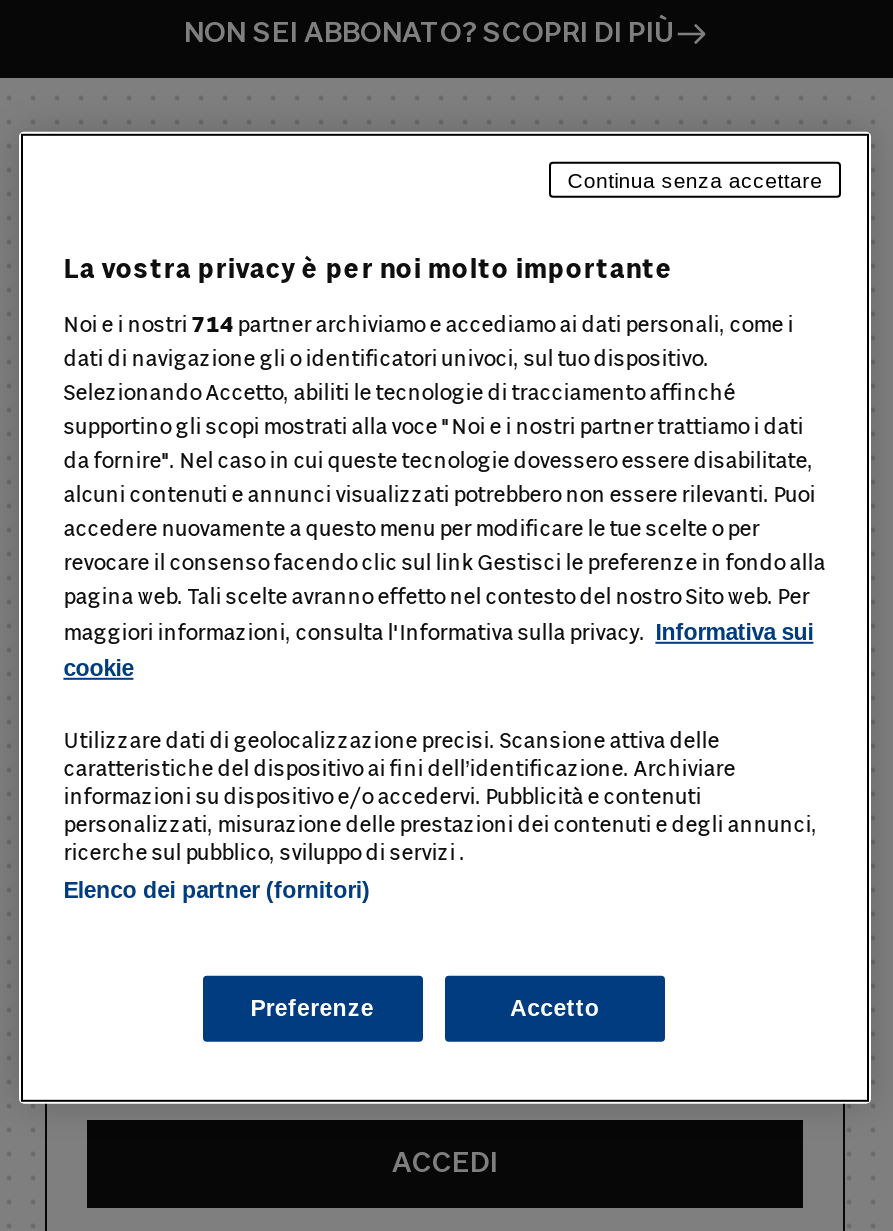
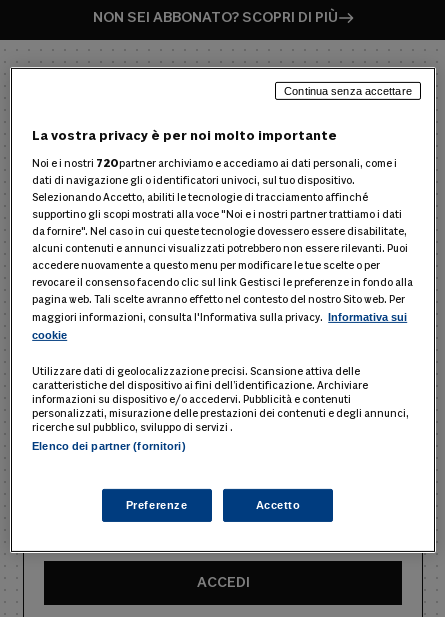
- Noi e i nostri 714 partner archiviamo e accediamo ai dati personali, come i
+ Noi e i nostri 720 partner archiviamo e accediamo ai dati personali, come i
